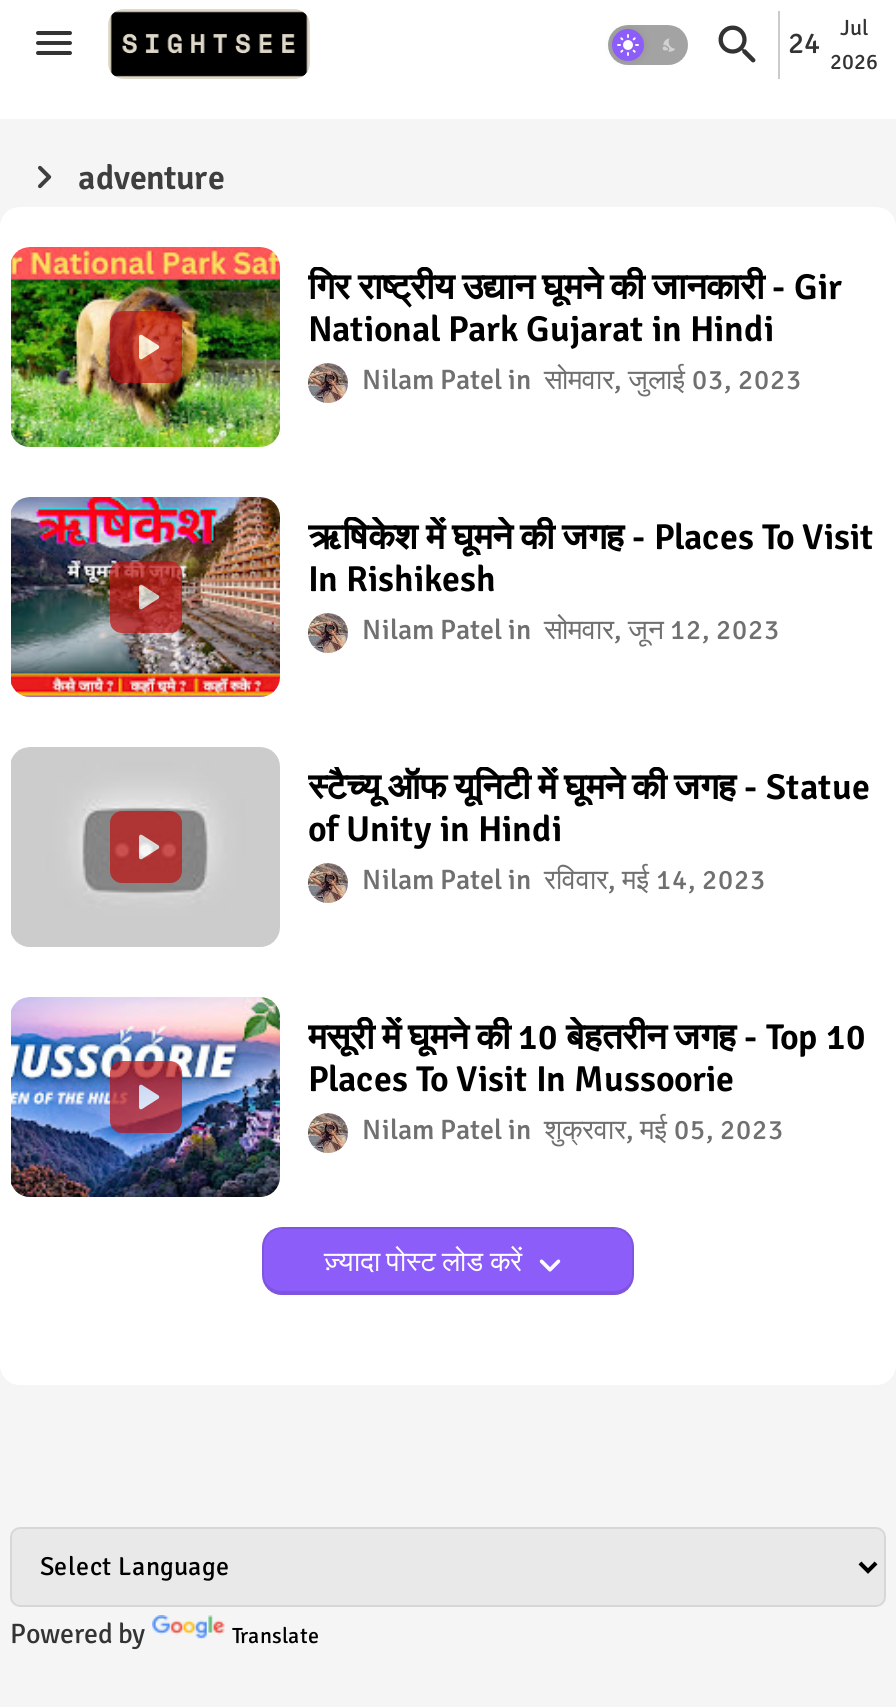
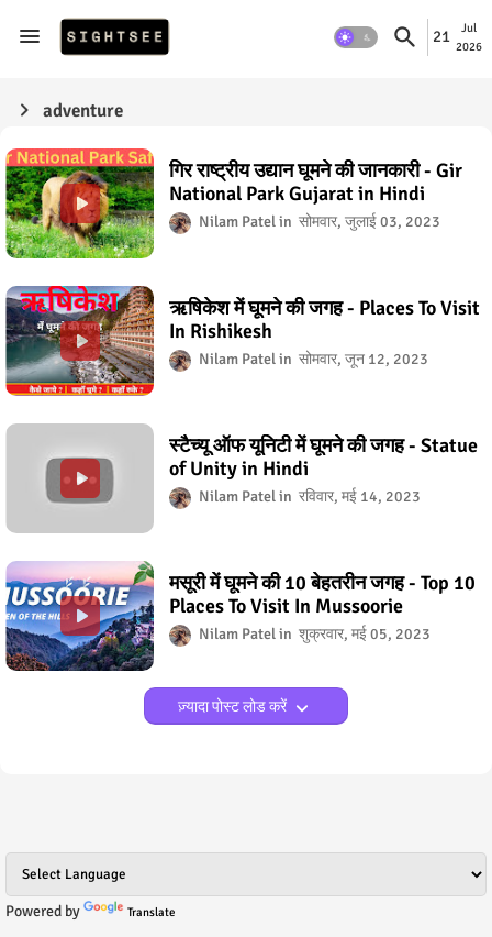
- 24 2026 Jul
+ 21 2026 Jul
